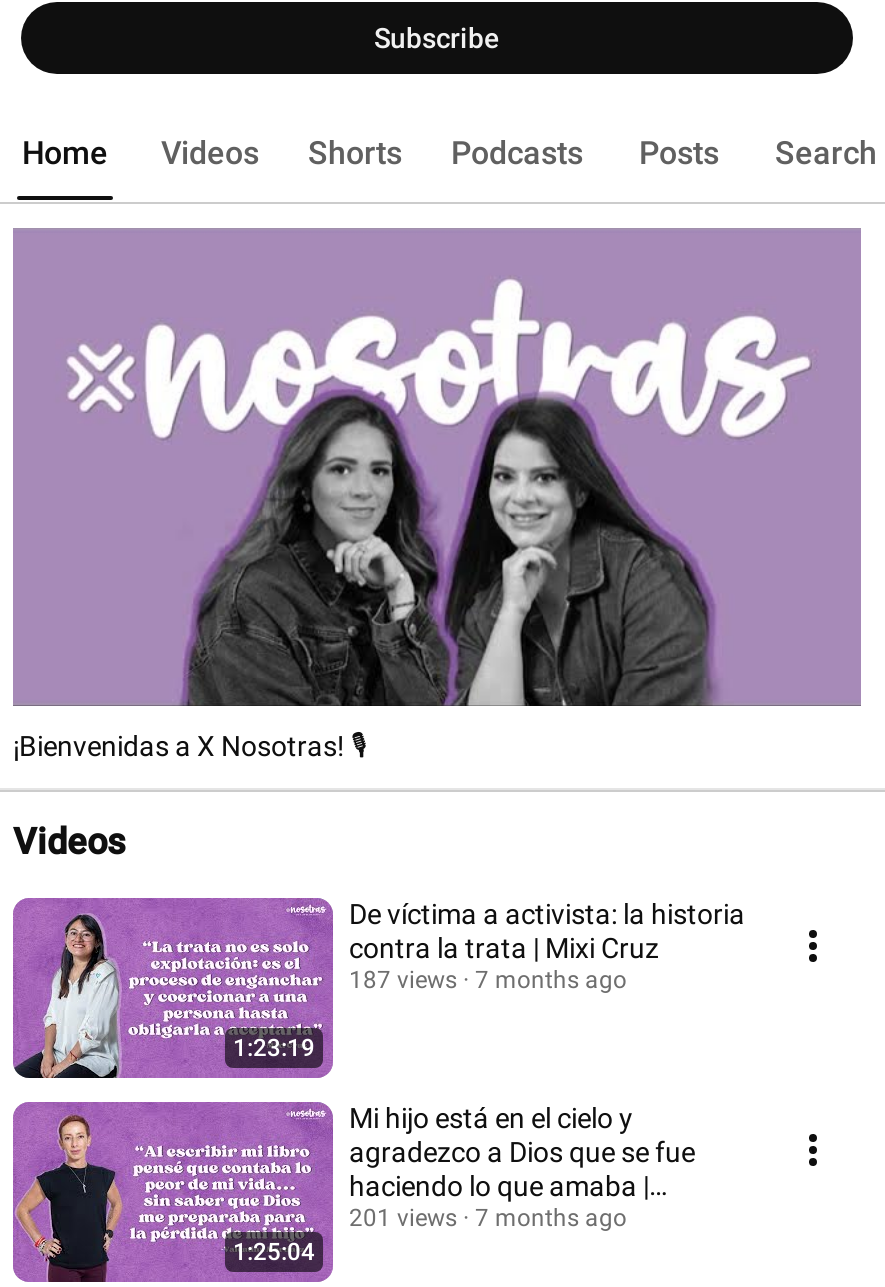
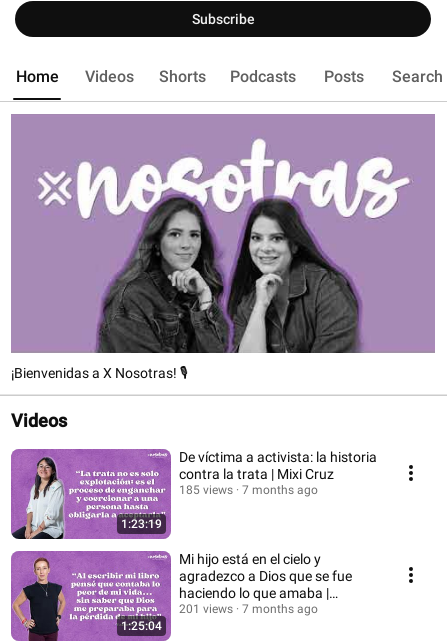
- 187 views 7 months ago
+ 185 views 7 months ago
